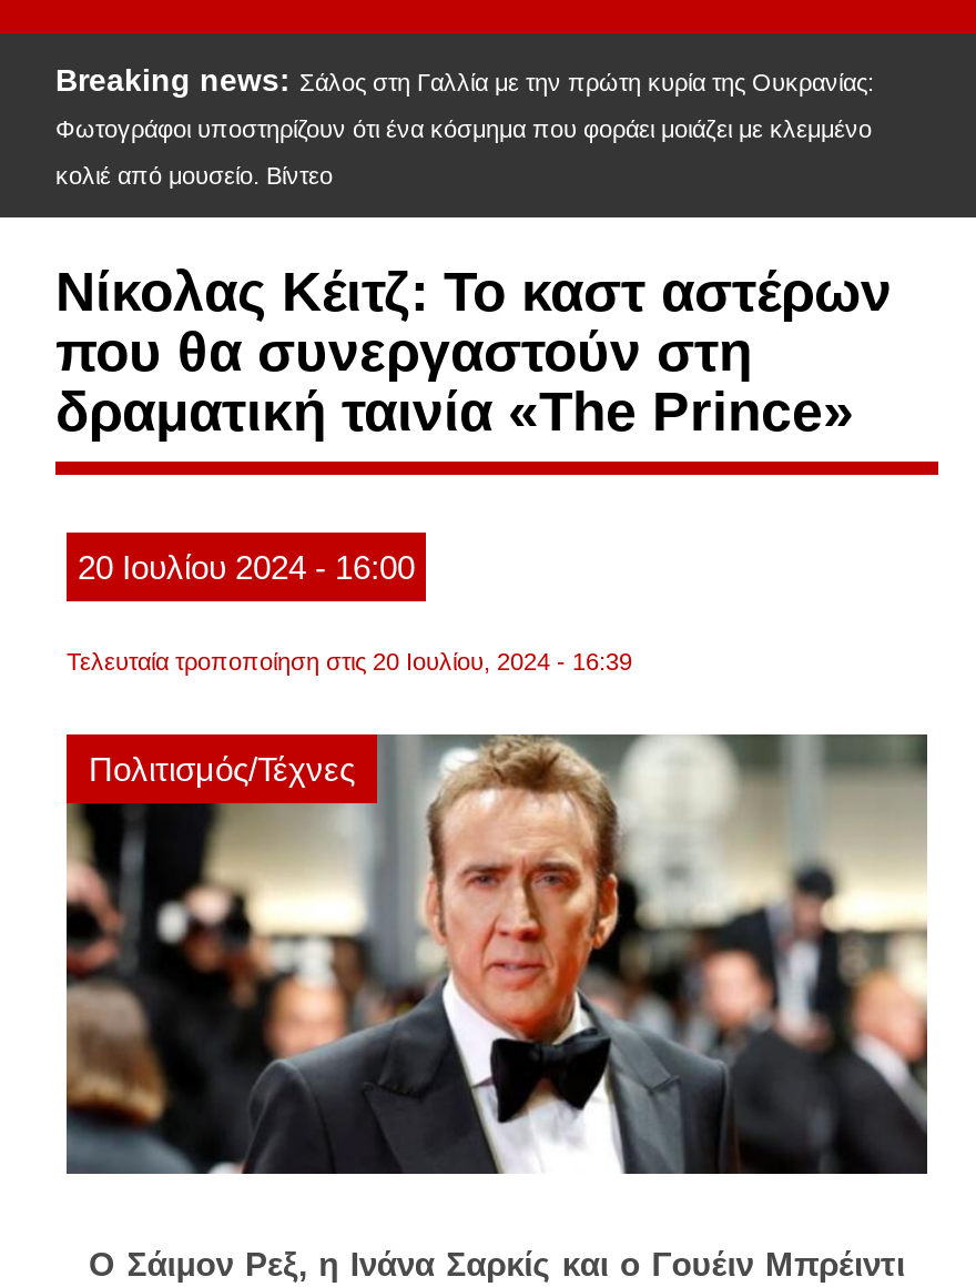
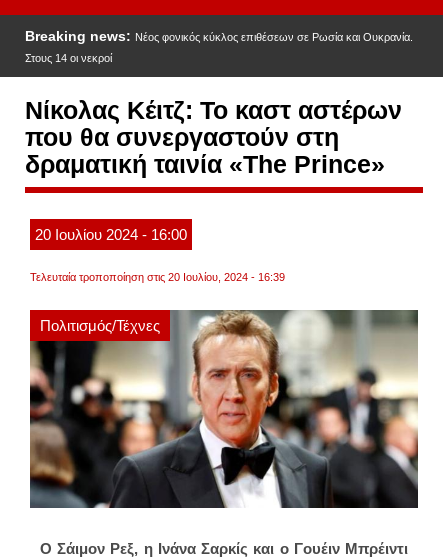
- Breaking news: Σάλος στη Γαλλία με την πρώτη κυρία της Ουκρανίας:
- Φωτογράφοι υποστηρίζουν ότι ένα κόσμημα που φοράει μοιάζει με κλεμμένο
- κολιέ από μουσείο. Βίντεο
+ Breaking news: Νέος φονικός κύκλος επιθέσεων σε Ρωσία και Ουκρανία.
+ Στους 14 οι νεκροί
